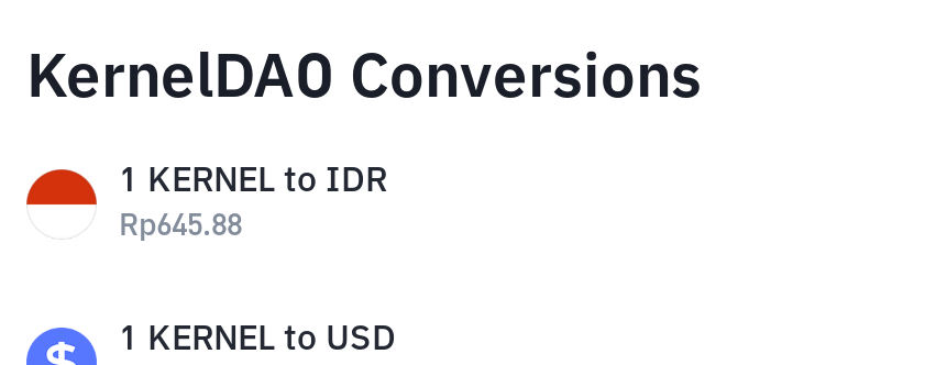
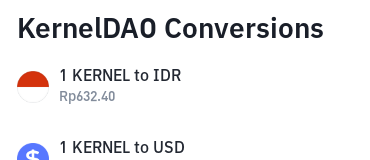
- Rp645.88
+ Rp632.40
